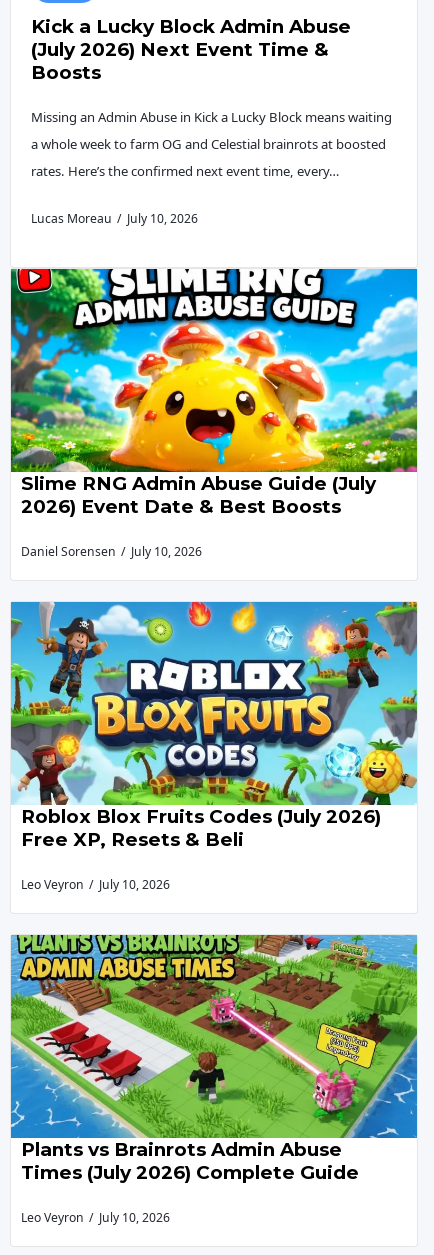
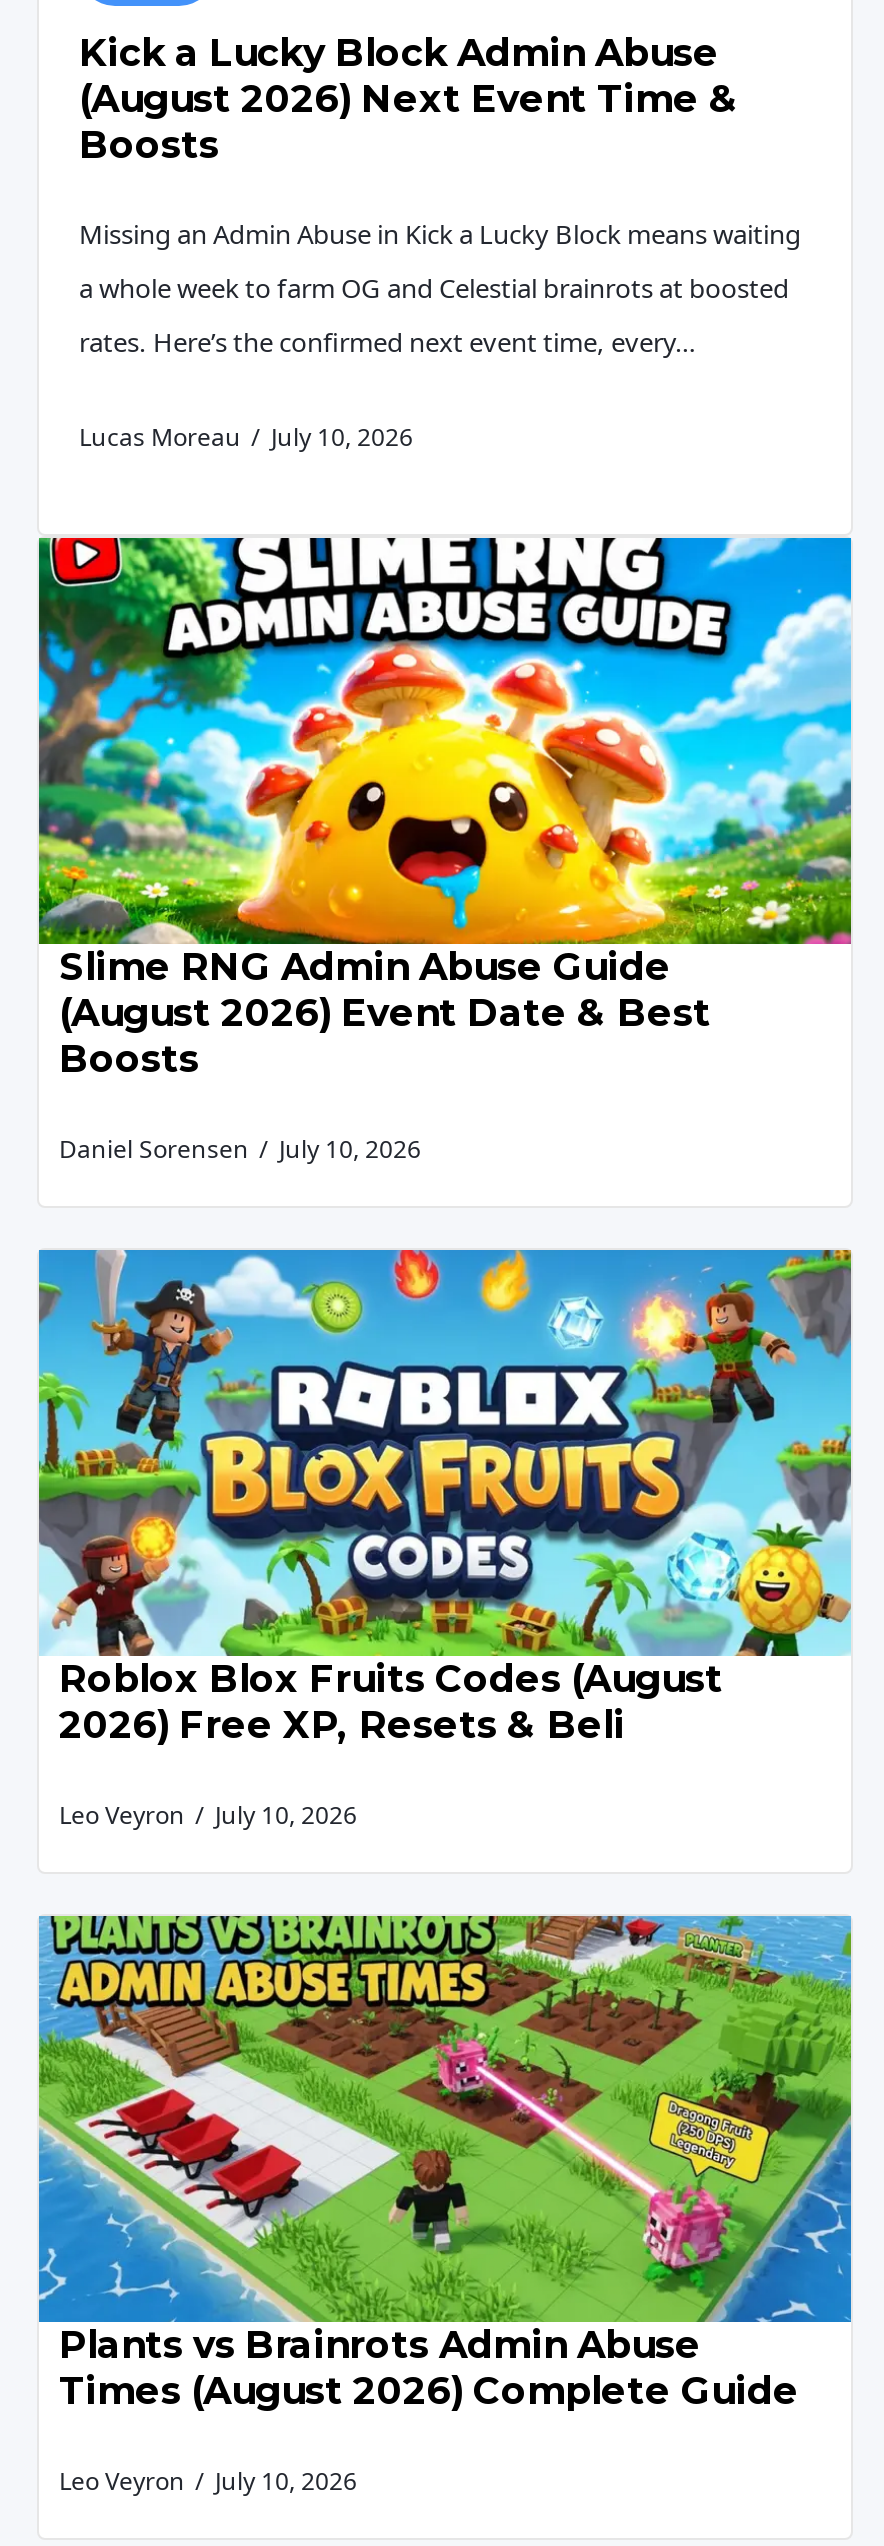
- (July 2026) Next Event Time &
+ (August 2026) Next Event Time &

- Slime RNG Admin Abuse Guide (July
- 2026) Event Date & Best Boosts
+ Slime RNG Admin Abuse Guide
+ (August 2026) Event Date & Best
+ Boosts

- Roblox Blox Fruits Codes (July 2026)
- Free XP, Resets & Beli
+ Roblox Blox Fruits Codes (August
+ 2026) Free XP, Resets & Beli

- Times (July 2026) Complete Guide
+ Times (August 2026) Complete Guide
